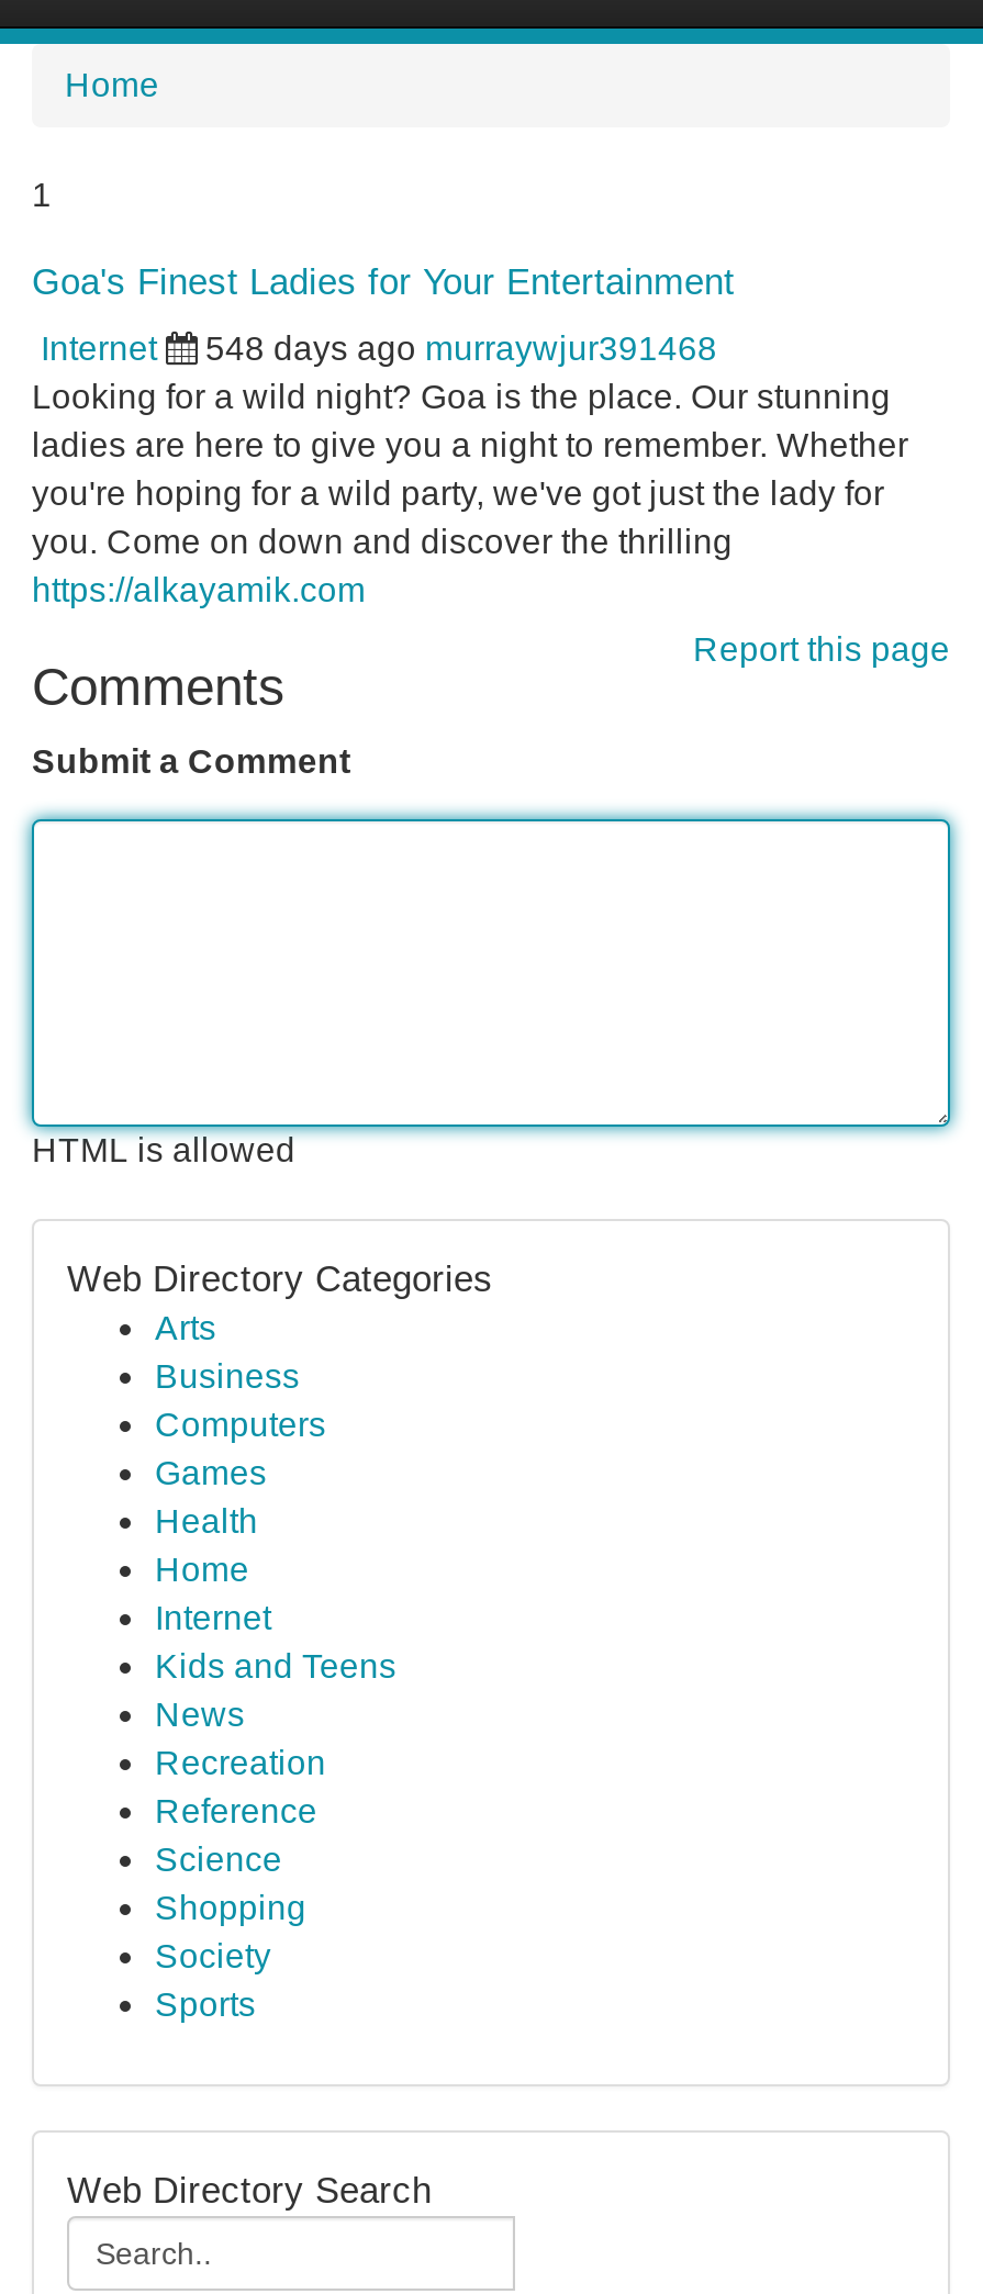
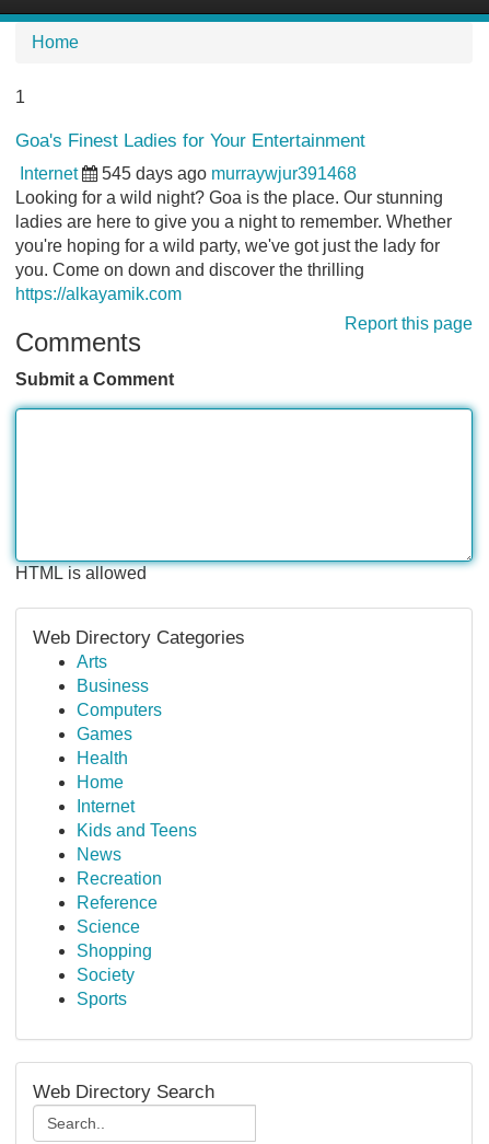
- 548 days ago murraywjur391468
+ 545 days ago murraywjur391468
